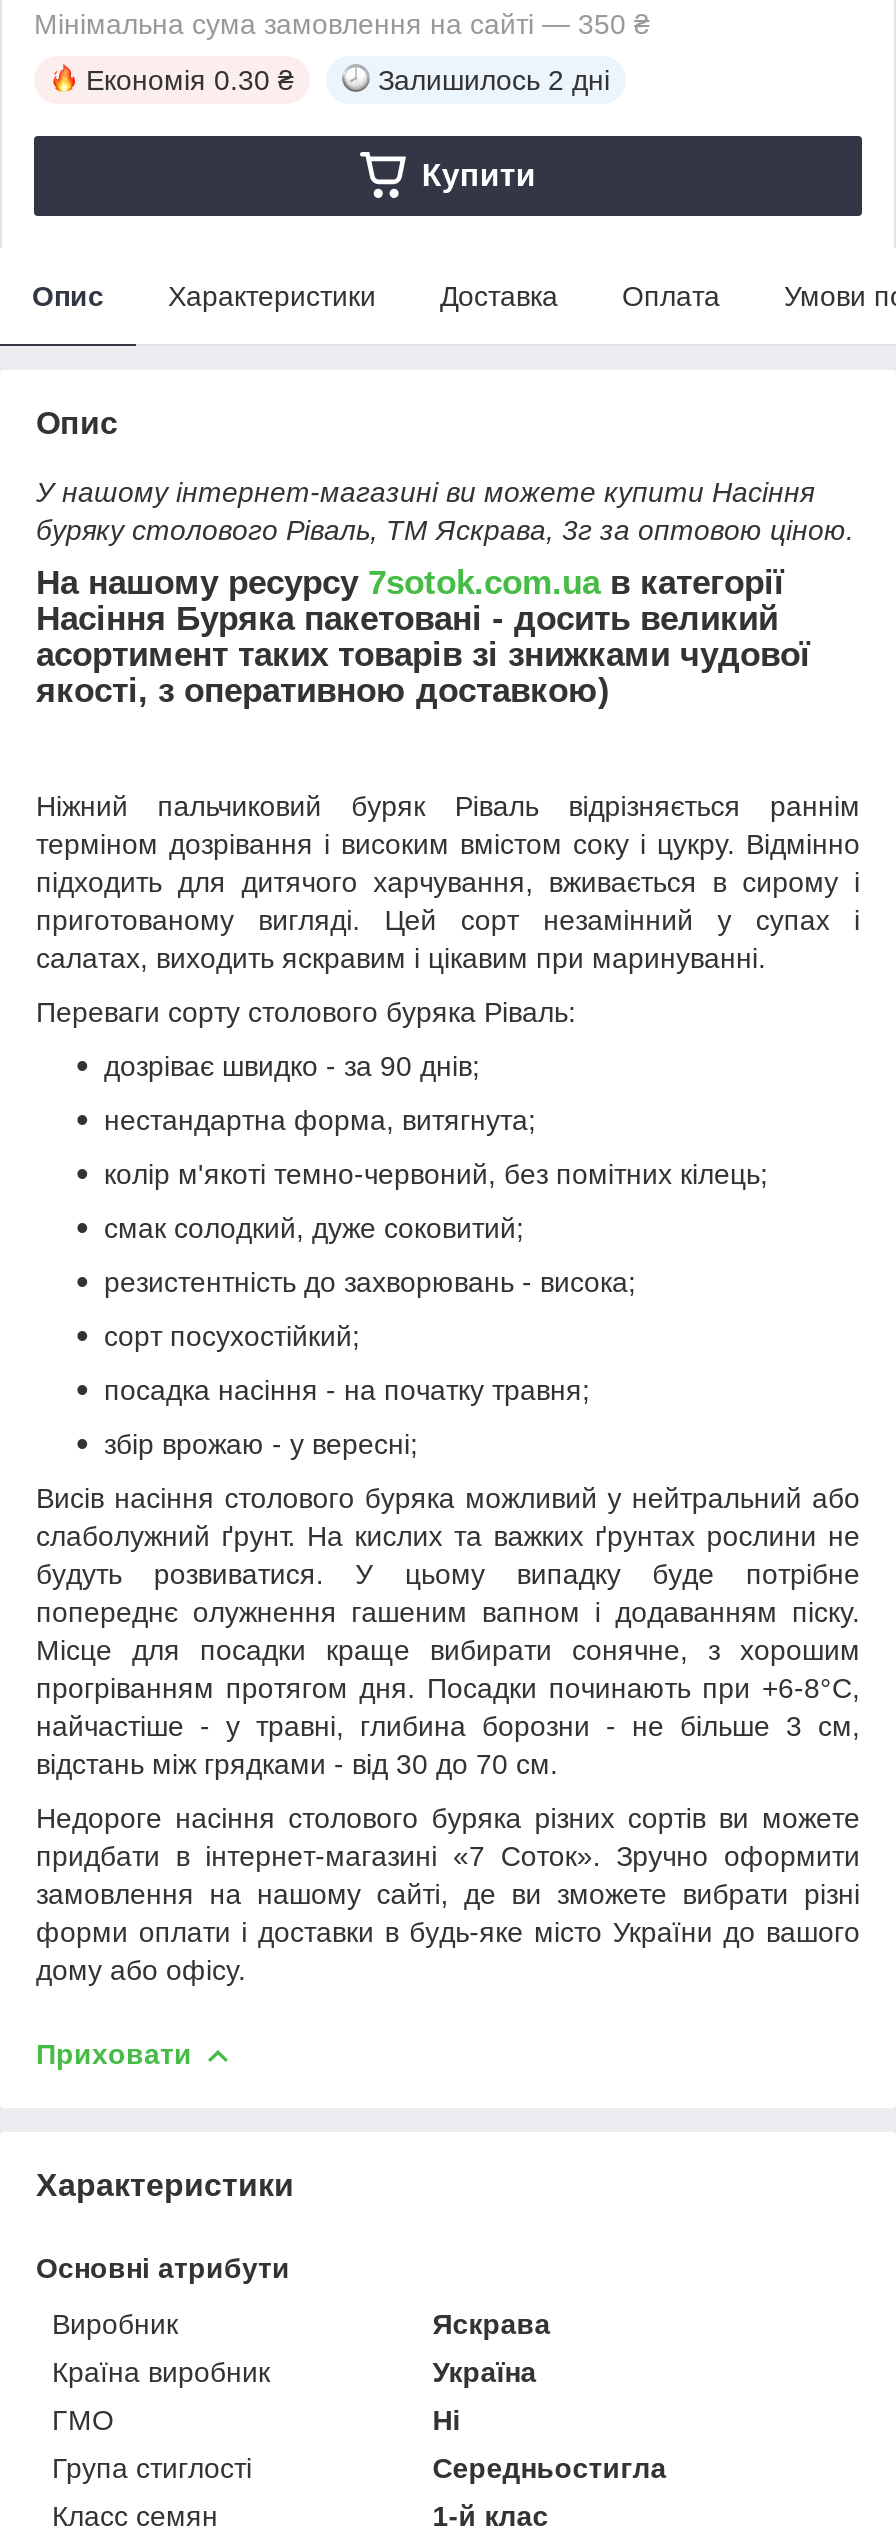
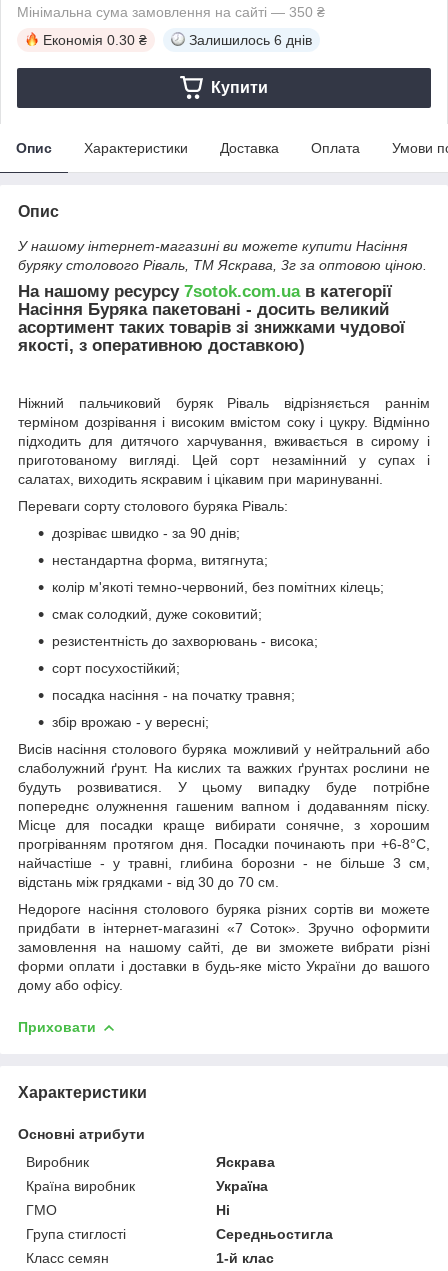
- Залишилось 2 дні
+ Залишилось 6 днів
